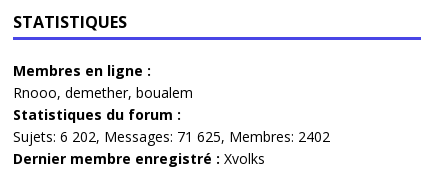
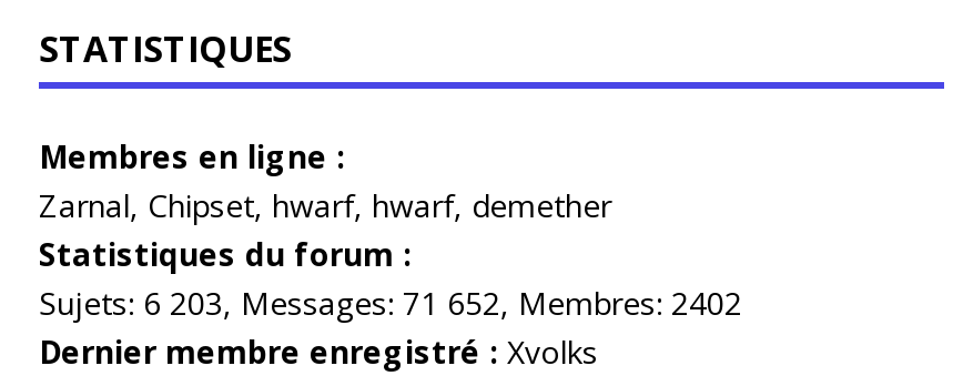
- Rnooo, demether, boualem
+ Zarnal, Chipset, hwarf, hwarf, demether

- Sujets: 6 202, Messages: 71 625, Membres: 2402
+ Sujets: 6 203, Messages: 71 652, Membres: 2402
